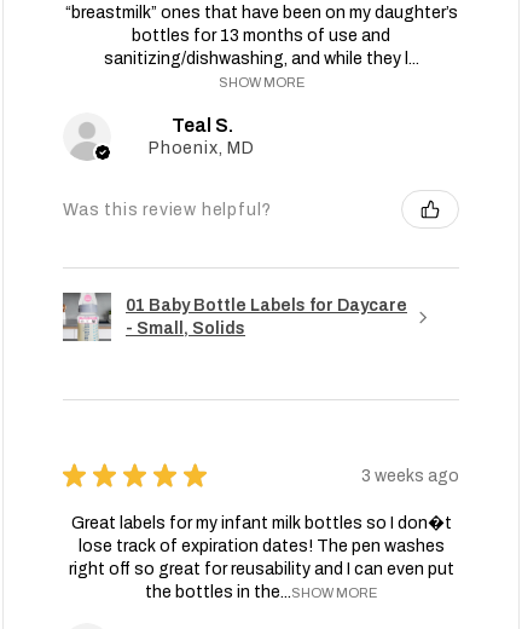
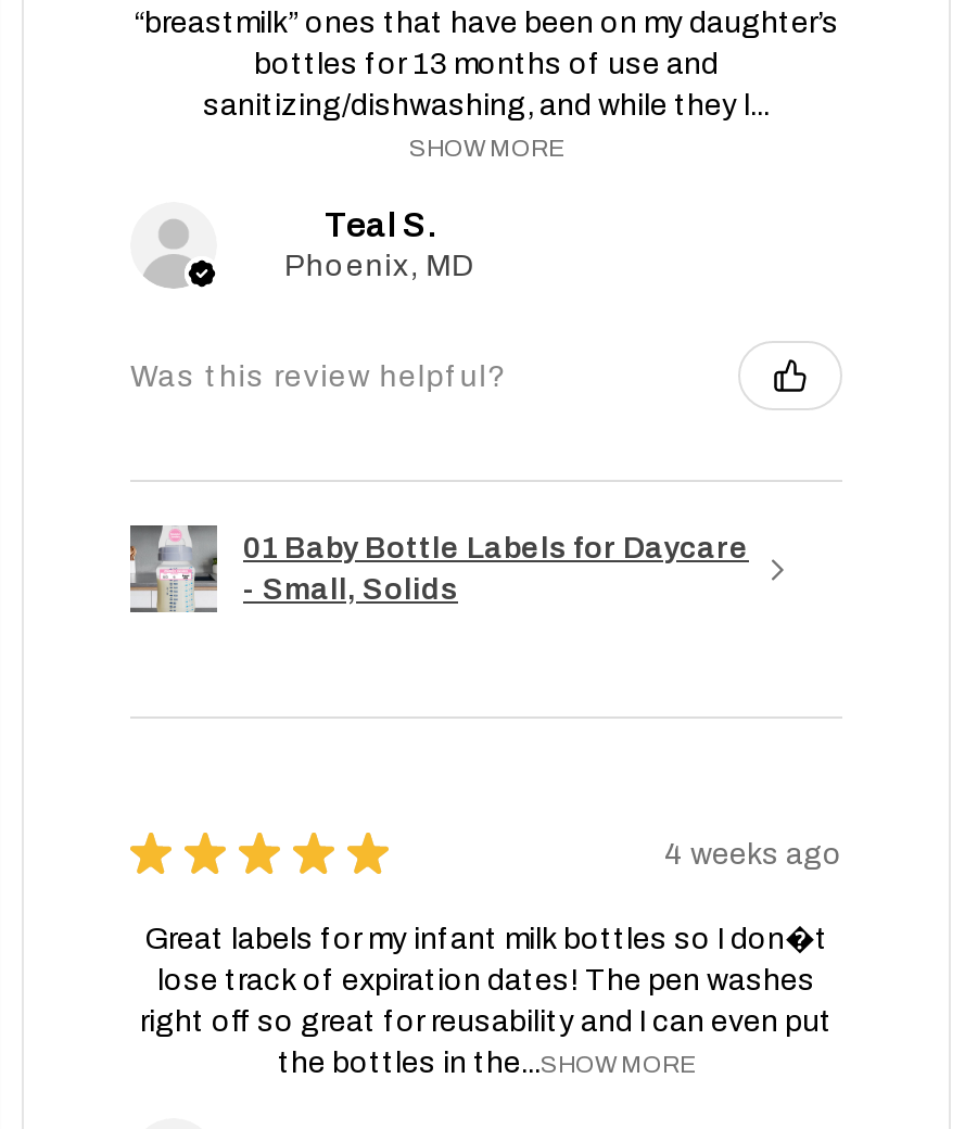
- 3 weeks ago
+ 4 weeks ago
